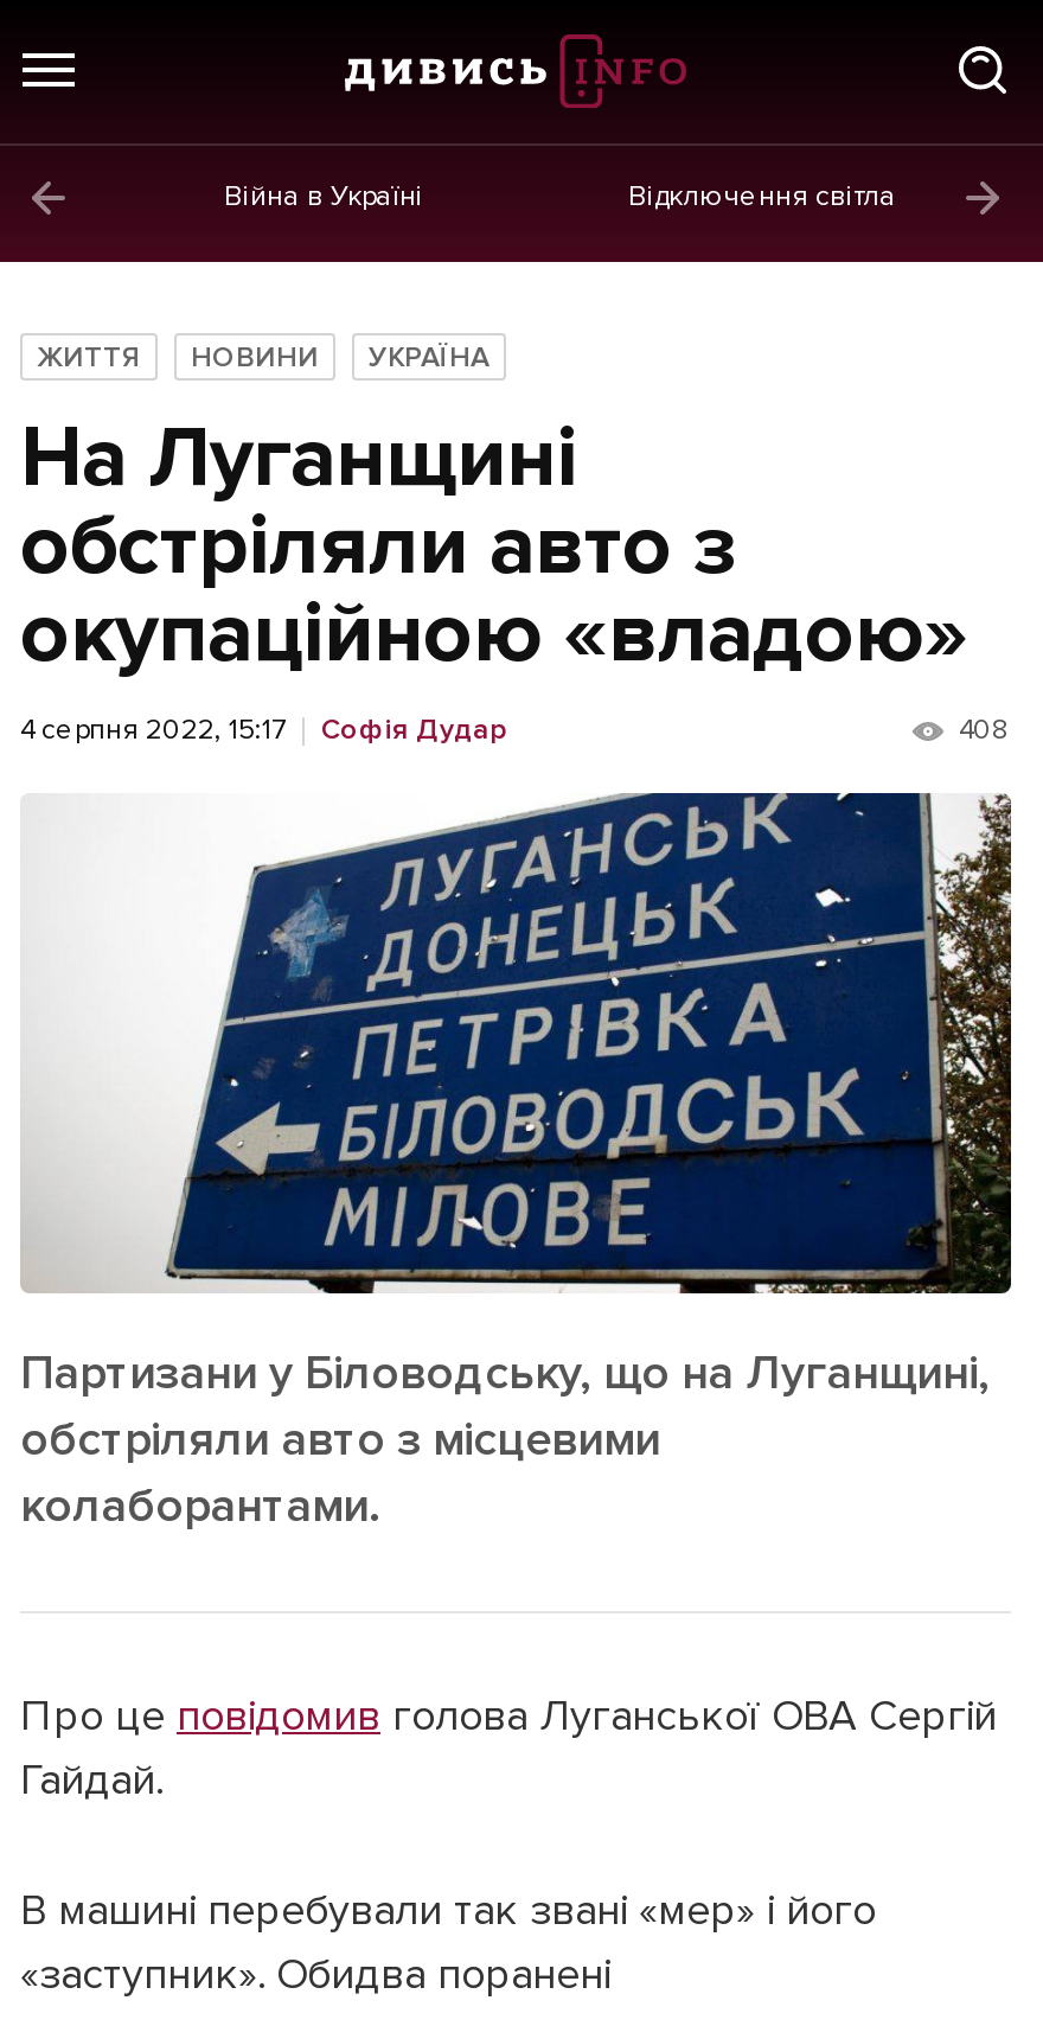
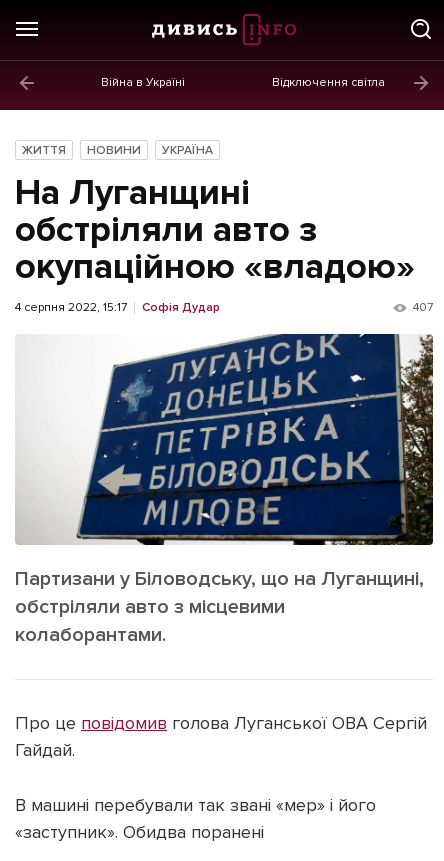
- 408
+ 407
